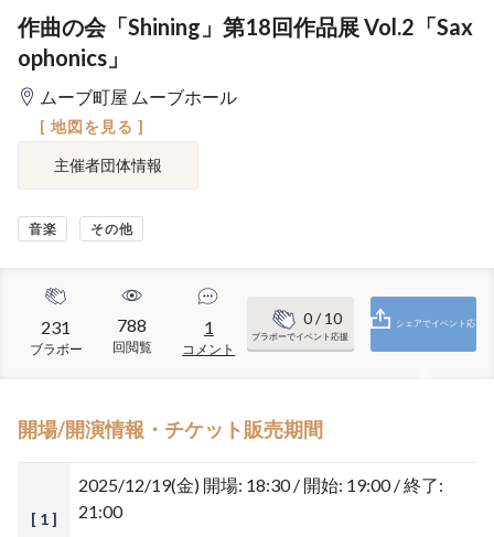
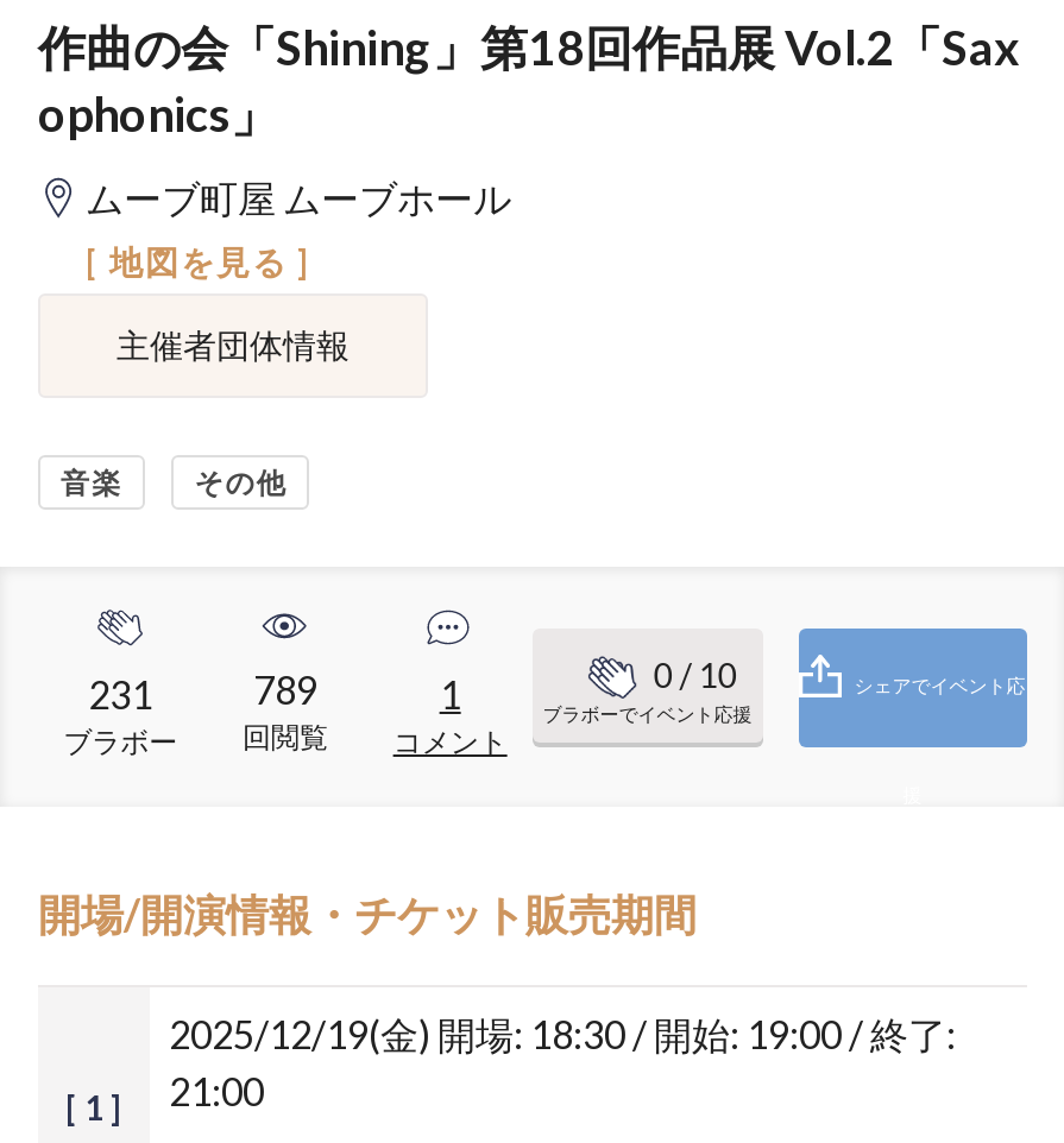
- 788
+ 789
